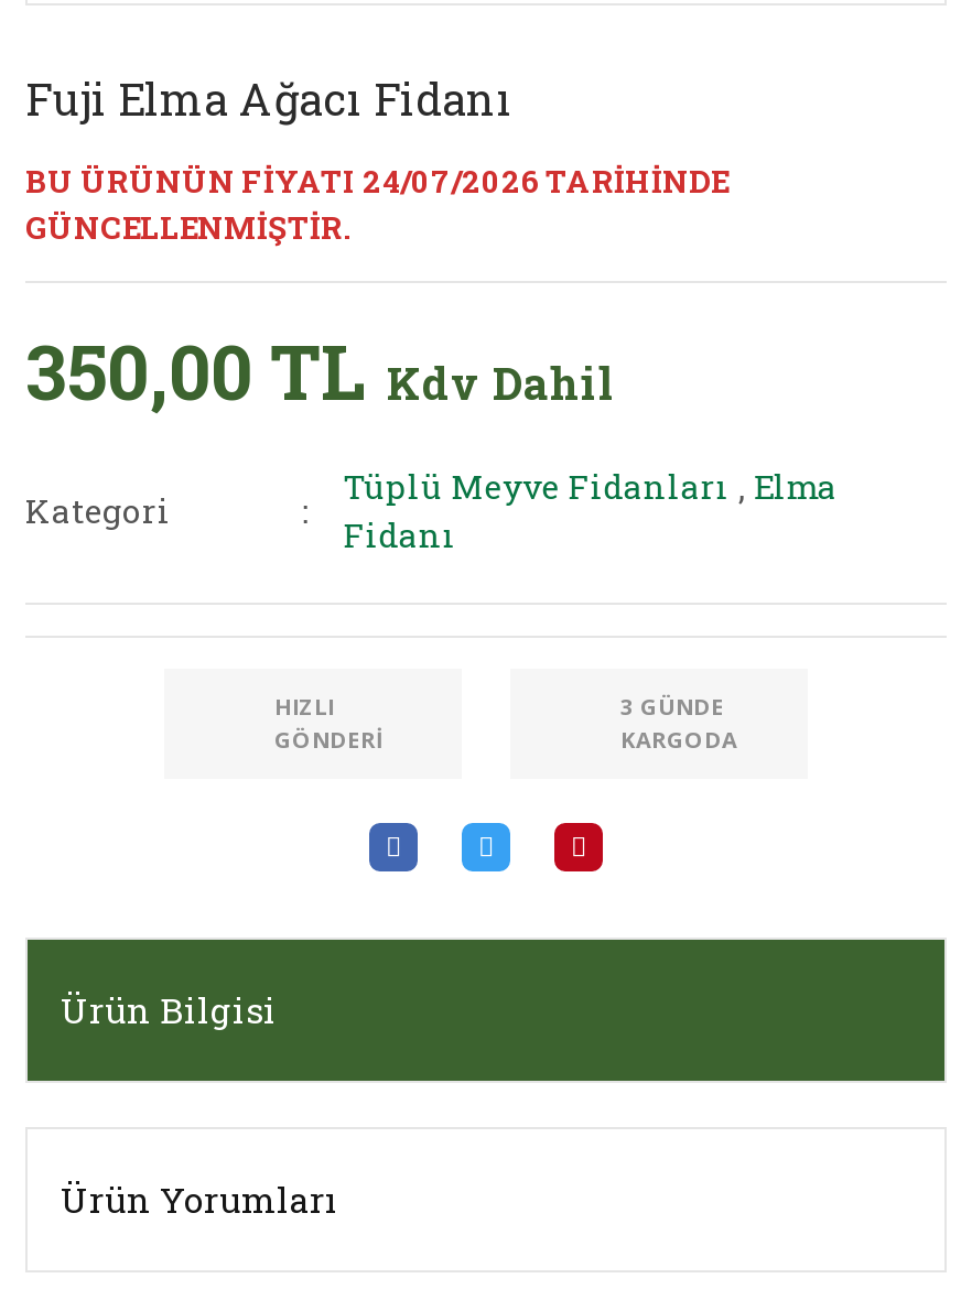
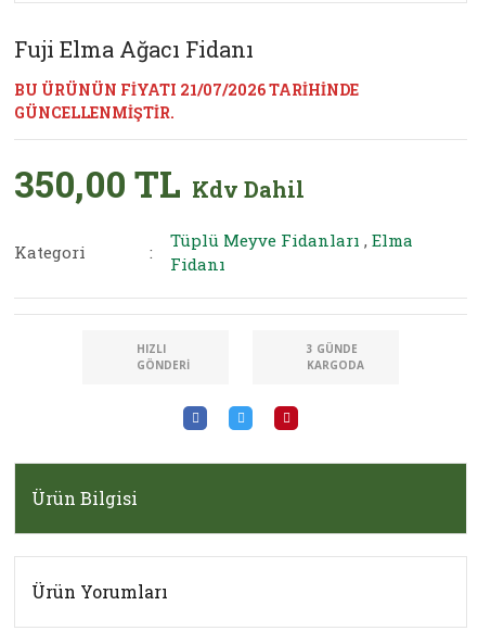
- BU ÜRÜNÜN FİYATI 24/07/2026 TARİHİNDE
+ BU ÜRÜNÜN FİYATI 21/07/2026 TARİHİNDE
